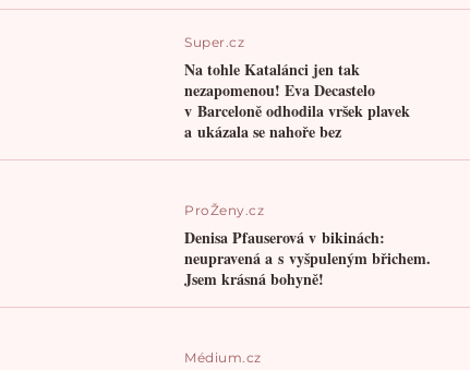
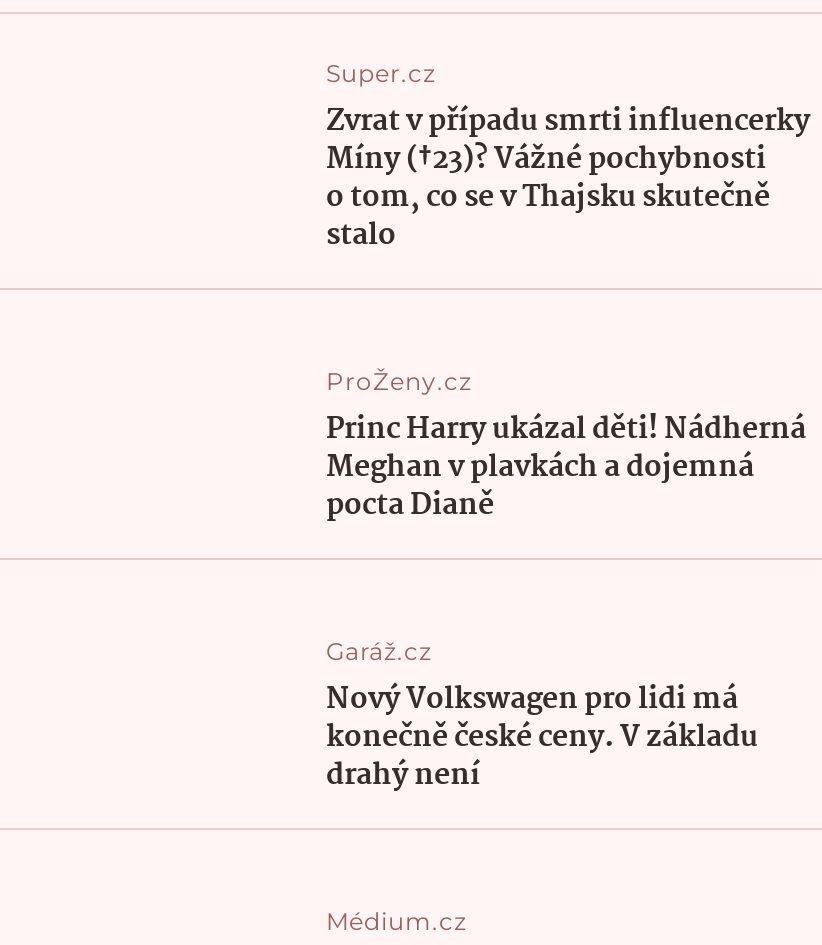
- Na tohle Katalánci jen tak
- nezapomenou! Eva Decastelo
- v Barceloně odhodila vršek plavek
- a ukázala se nahoře bez
+ Zvrat v případu smrti influencerky
+ Míny (†23)? Vážné pochybnosti
+ o tom, co se v Thajsku skutečně
+ stalo

- Denisa Pfauserová v bikinách:
- neupravená a s vyšpuleným břichem.
- Jsem krásná bohyně!
+ Princ Harry ukázal děti! Nádherná
+ Meghan v plavkách a dojemná
+ pocta Dianě
+ Garáž.cz
+ Nový Volkswagen pro lidi má
+ konečně české ceny. V základu
+ drahý není
